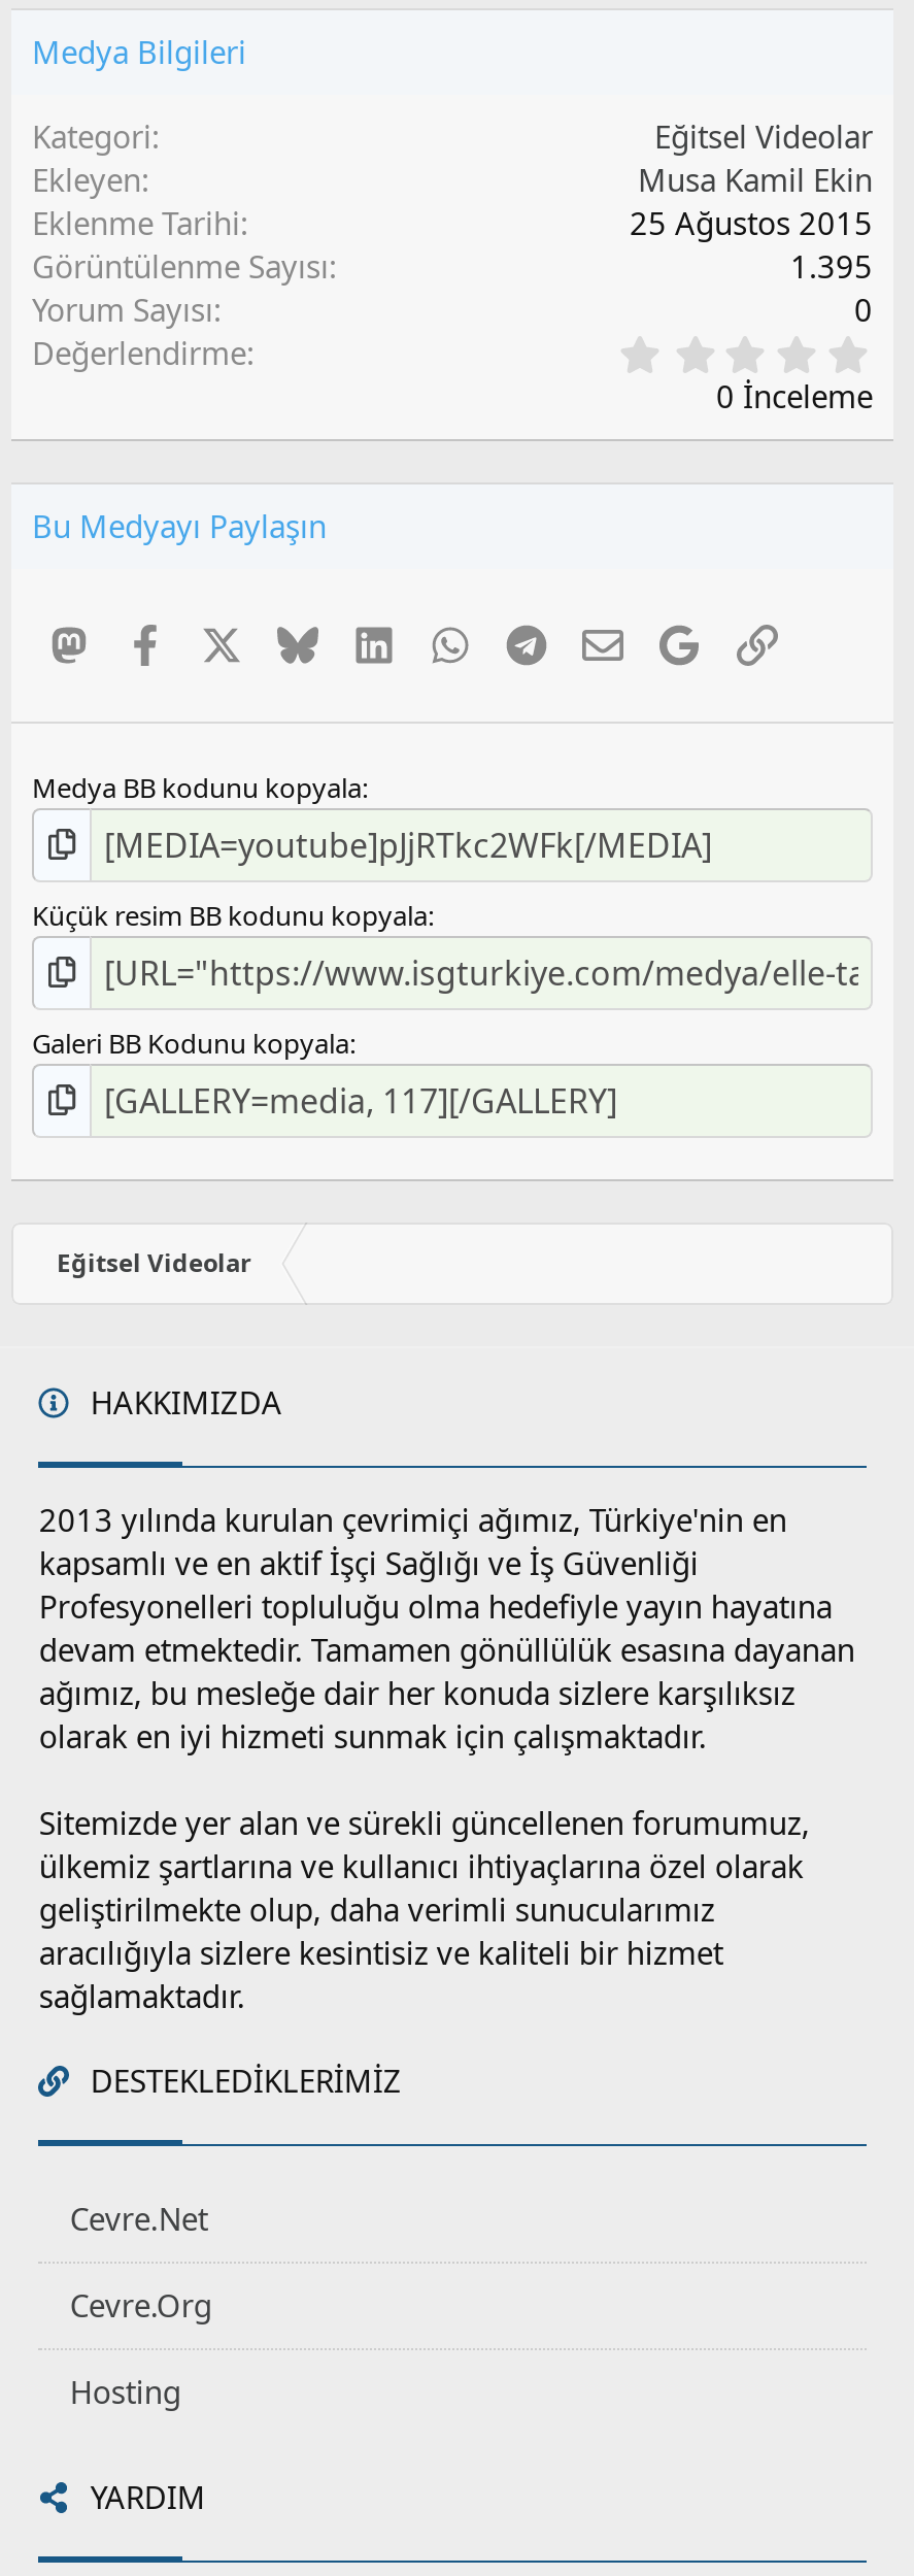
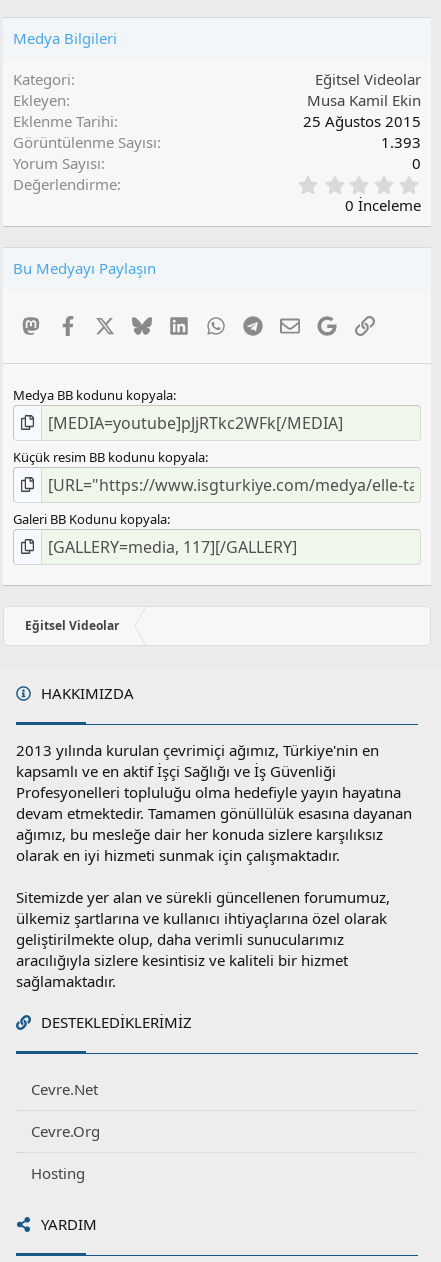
- 1.395
+ 1.393
